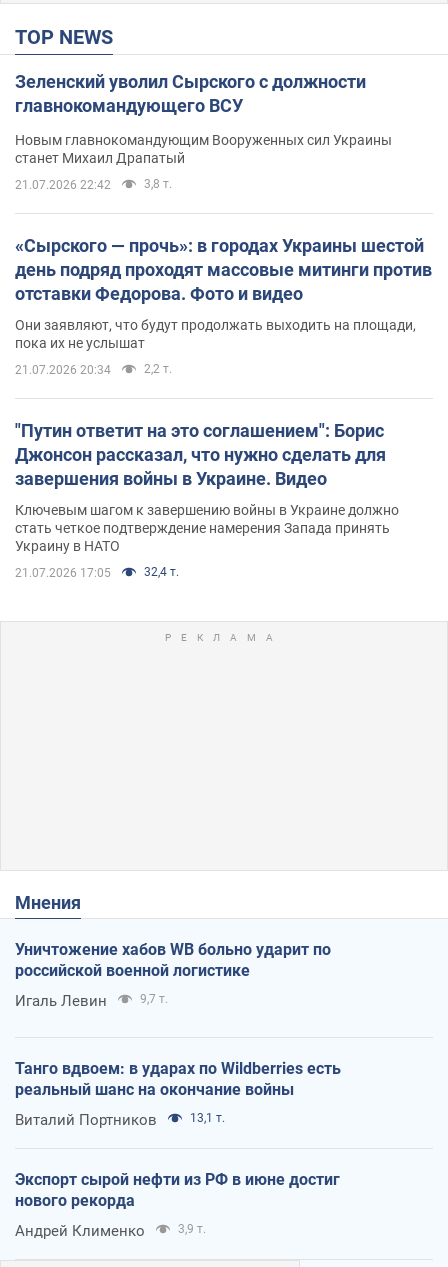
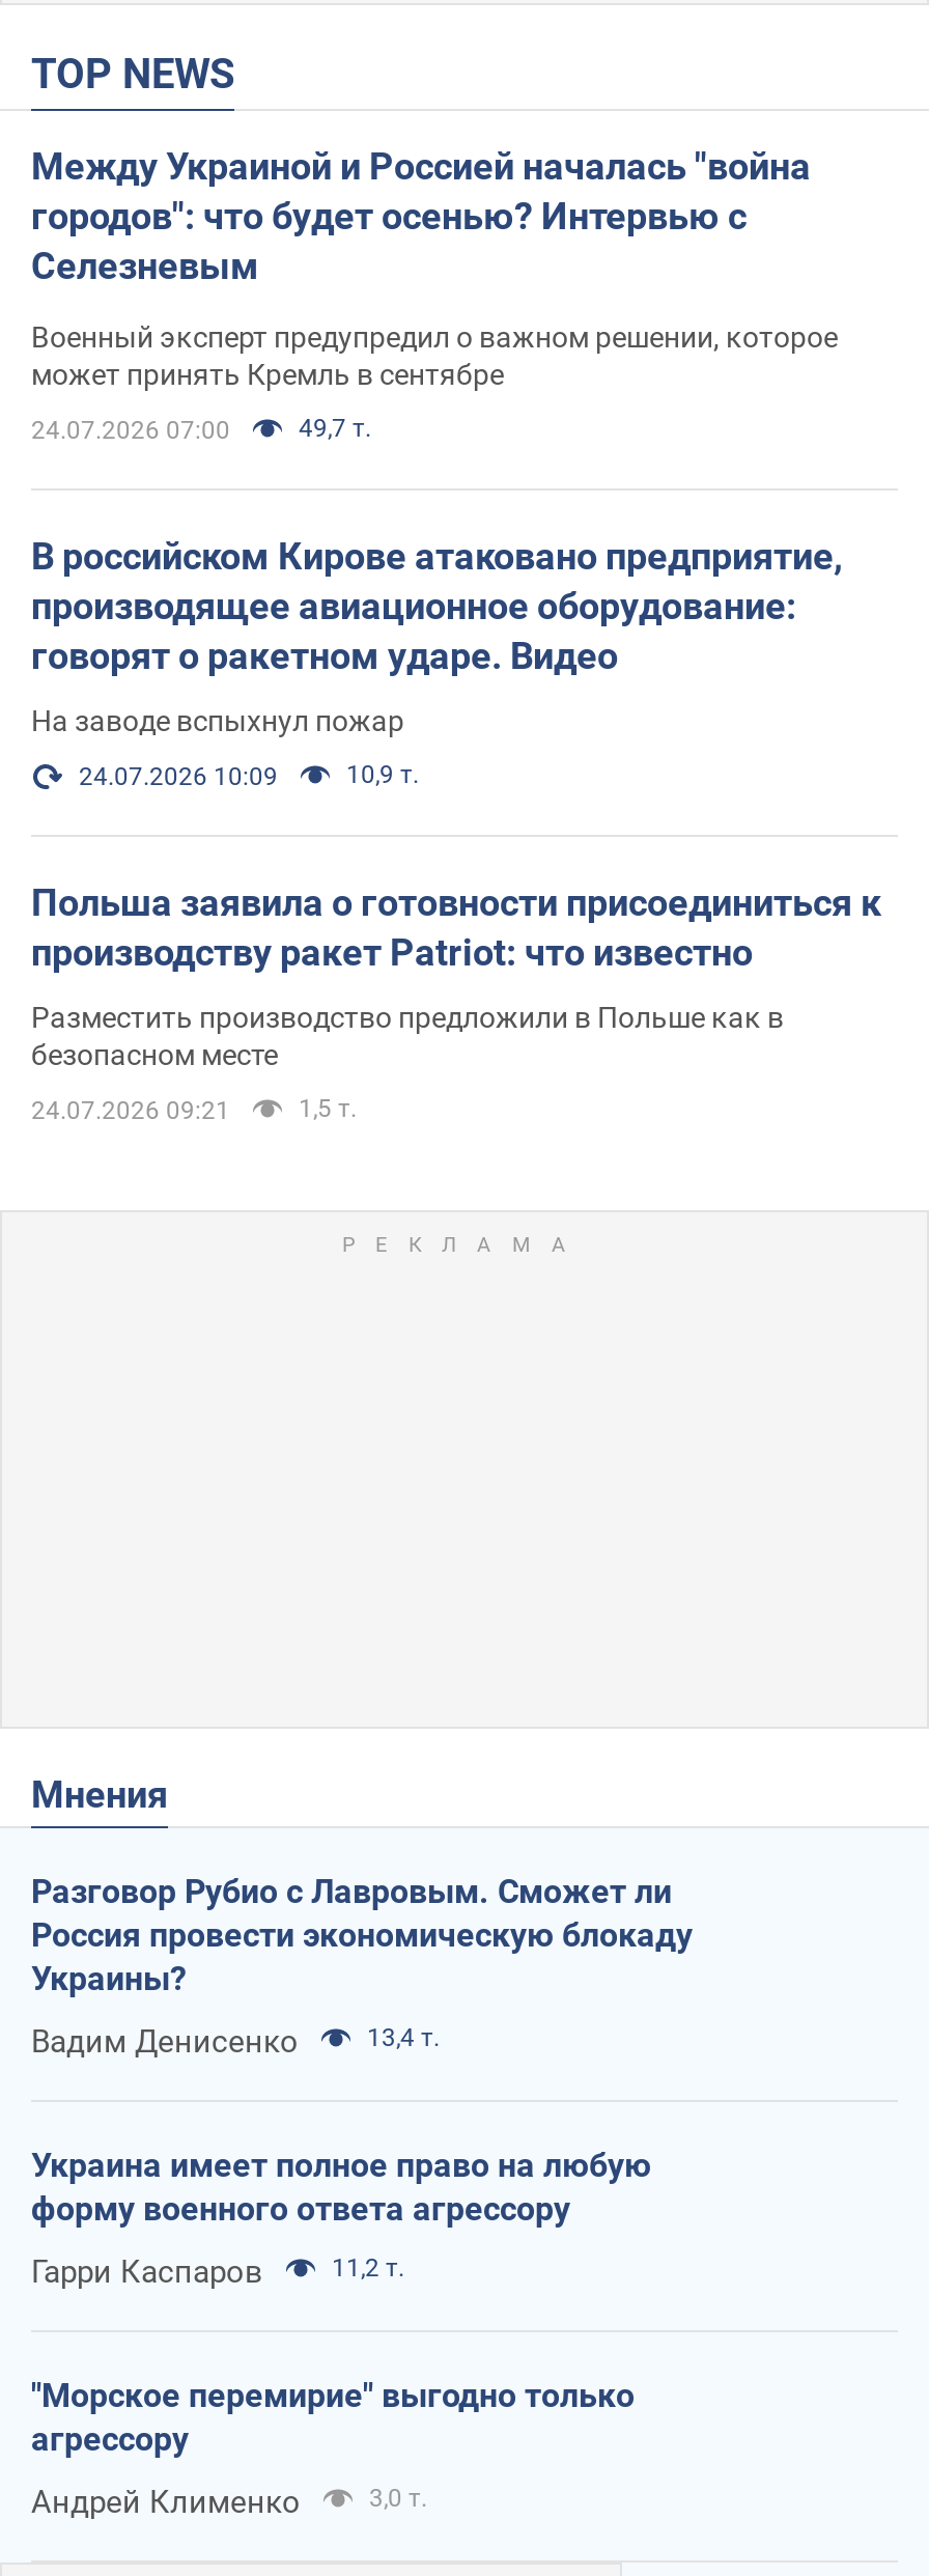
- Зеленский уволил Сырского с должности
- главнокомандующего ВСУ
+ Между Украиной и Россией началась "война
+ городов": что будет осенью? Интервью с
+ Селезневым

- Новым главнокомандующим Вооруженных сил Украины
- станет Михаил Драпатый
+ Военный эксперт предупредил о важном решении, которое
+ может принять Кремль в сентябре

- 21.07.2026 22:42
- 3,8 т.
+ 24.07.2026 07:00
+ 49,7 т.

- «Сырского — прочь»: в городах Украины шестой
- день подряд проходят массовые митинги против
- отставки Федорова. Фото и видео
+ В российском Кирове атаковано предприятие,
+ производящее авиационное оборудование:
+ говорят о ракетном ударе. Видео

- Они заявляют, что будут продолжать выходить на площади,
- пока их не услышат
+ На заводе вспыхнул пожар

- 21.07.2026 20:34
- 2,2 т.
+ 24.07.2026 10:09
+ 10,9 т.

- "Путин ответит на это соглашением": Борис
- Джонсон рассказал, что нужно сделать для
- завершения войны в Украине. Видео
+ Польша заявила о готовности присоединиться к
+ производству ракет Patriot: что известно

- Ключевым шагом к завершению войны в Украине должно
- стать четкое подтверждение намерения Запада принять
- Украину в НАТО
+ Разместить производство предложили в Польше как в
+ безопасном месте

- 21.07.2026 17:05
- 32,4 т.
+ 24.07.2026 09:21
+ 1,5 т.

- Уничтожение хабов WB больно ударит по
- российской военной логистике
+ Разговор Рубио с Лавровым. Сможет ли
+ Россия провести экономическую блокаду
+ Украины?

- Игаль Левин
- 9,7 т.
+ Вадим Денисенко
+ 13,4 т.

- Танго вдвоем: в ударах по Wildberries есть
- реальный шанс на окончание войны
+ Украина имеет полное право на любую
+ форму военного ответа агрессору

- Виталий Портников
- 13,1 т.
+ Гарри Каспаров
+ 11,2 т.

- Экспорт сырой нефти из РФ в июне достиг
- нового рекорда
+ "Морское перемирие" выгодно только
+ агрессору

- 3,9 т.
+ 3,0 т.
